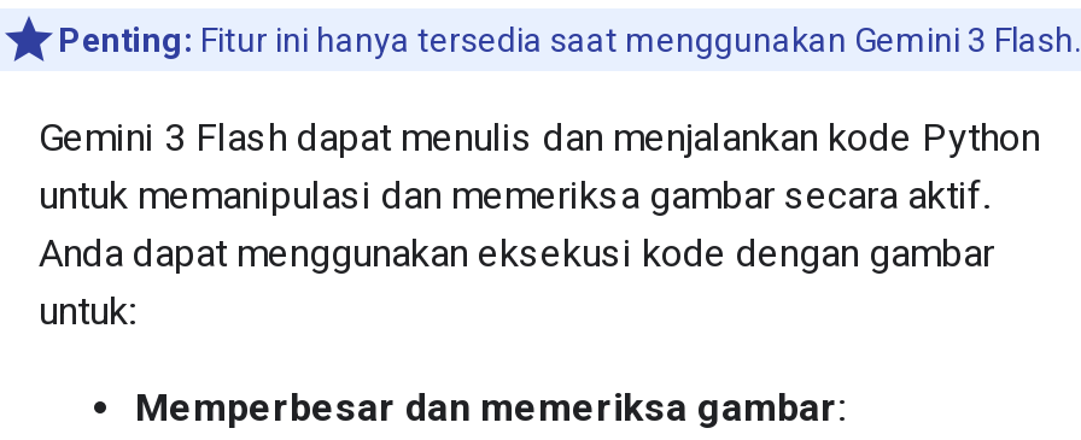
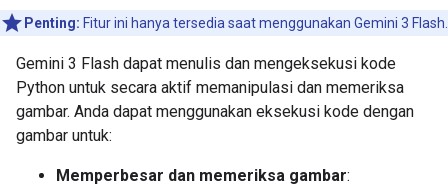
- Gemini 3 Flash dapat menulis dan menjalankan kode Python
- untuk memanipulasi dan memeriksa gambar secara aktif.
- Anda dapat menggunakan eksekusi kode dengan gambar
- untuk:
+ Gemini 3 Flash dapat menulis dan mengeksekusi kode
+ Python untuk secara aktif memanipulasi dan memeriksa
+ gambar. Anda dapat menggunakan eksekusi kode dengan
+ gambar untuk:
